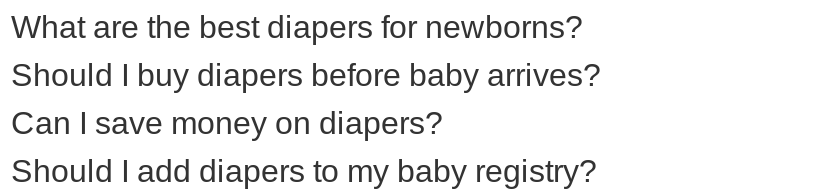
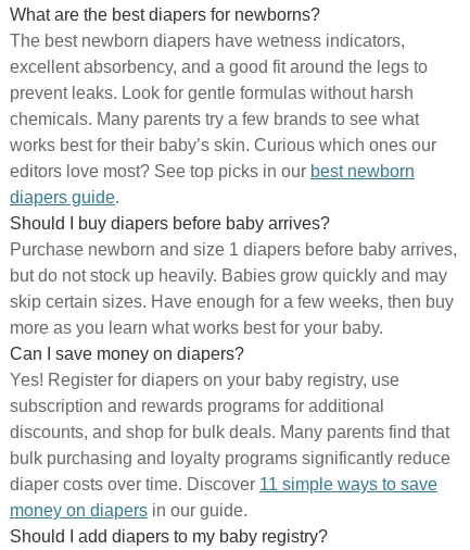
+ The best newborn diapers have wetness indicators,
+ excellent absorbency, and a good fit around the legs to
+ prevent leaks. Look for gentle formulas without harsh
+ chemicals. Many parents try a few brands to see what
+ works best for their baby’s skin. Curious which ones our
+ editors love most? See top picks in our best newborn
+ diapers guide.

+ Purchase newborn and size 1 diapers before baby arrives,
+ but do not stock up heavily. Babies grow quickly and may
+ skip certain sizes. Have enough for a few weeks, then buy
+ more as you learn what works best for your baby.

+ Yes! Register for diapers on your baby registry, use
+ subscription and rewards programs for additional
+ discounts, and shop for bulk deals. Many parents find that
+ bulk purchasing and loyalty programs significantly reduce
+ diaper costs over time. Discover 11 simple ways to save
+ money on diapers in our guide.
